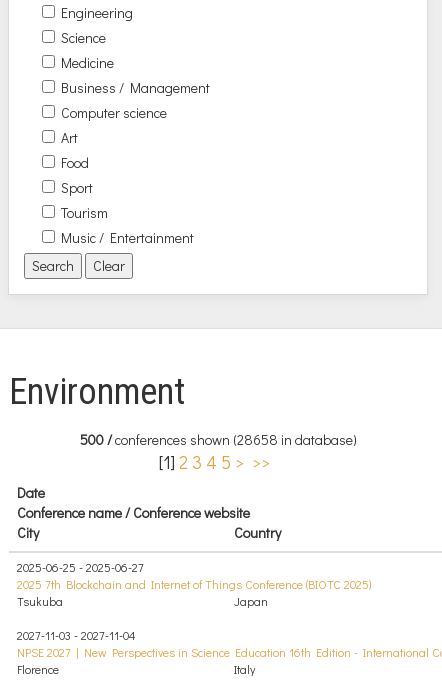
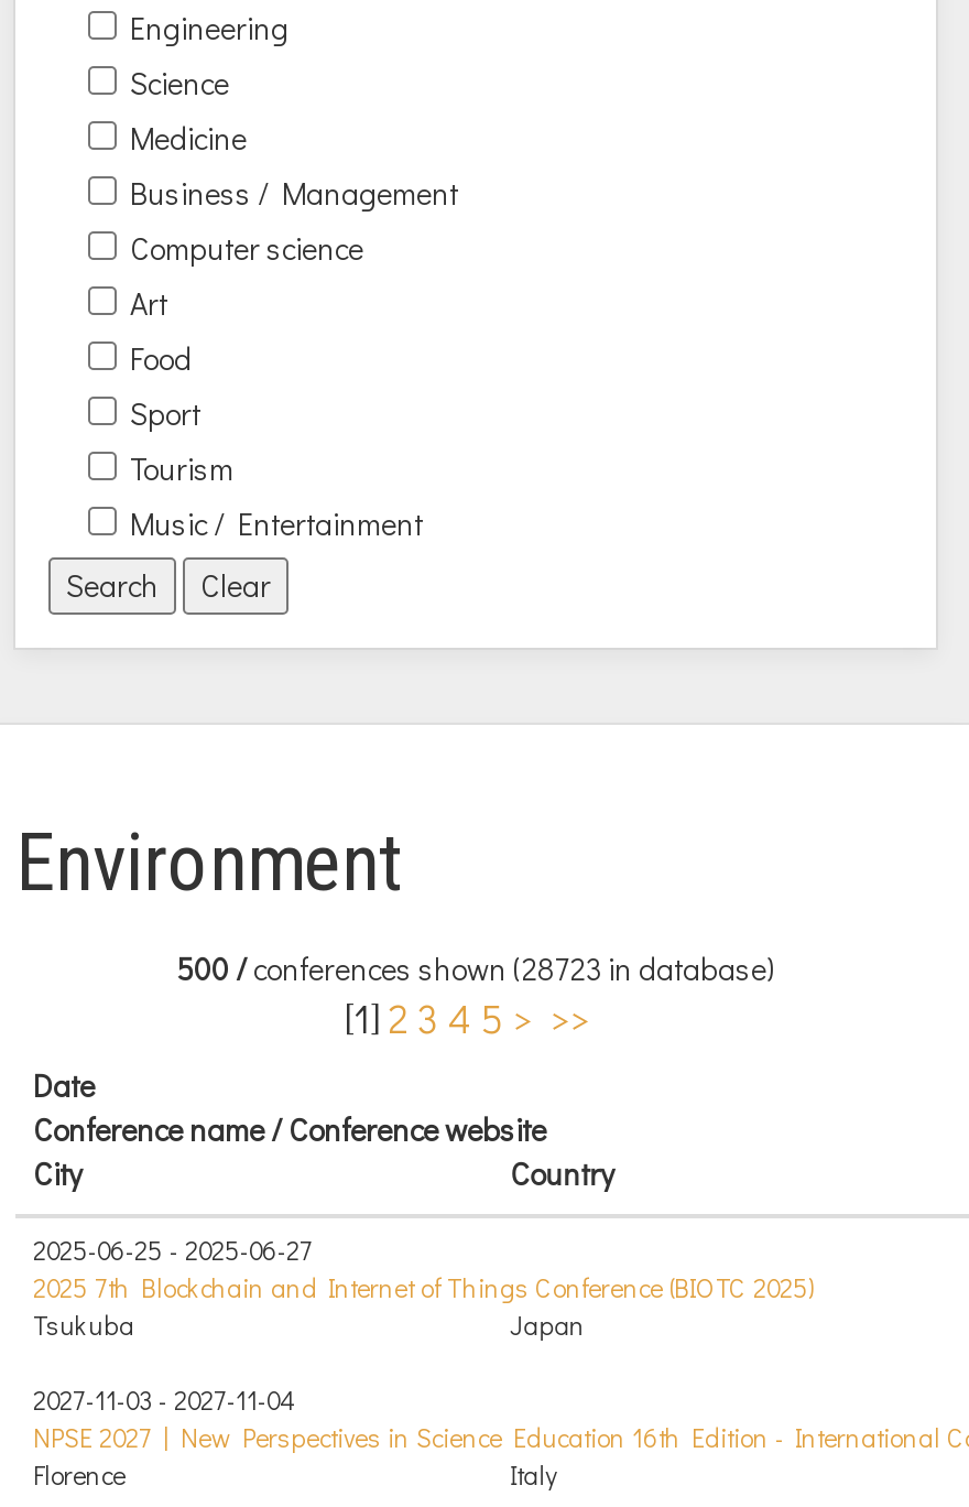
- 500 /conferences shown (28658 in database)
+ 500 /conferences shown (28723 in database)
